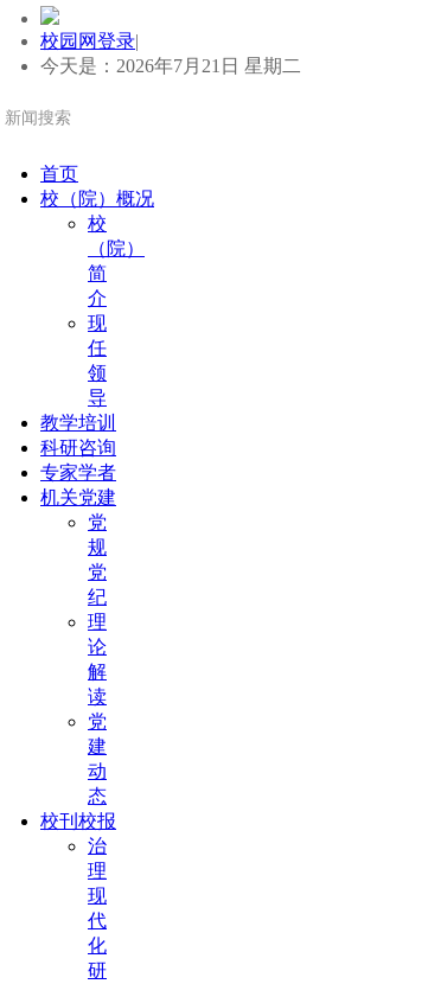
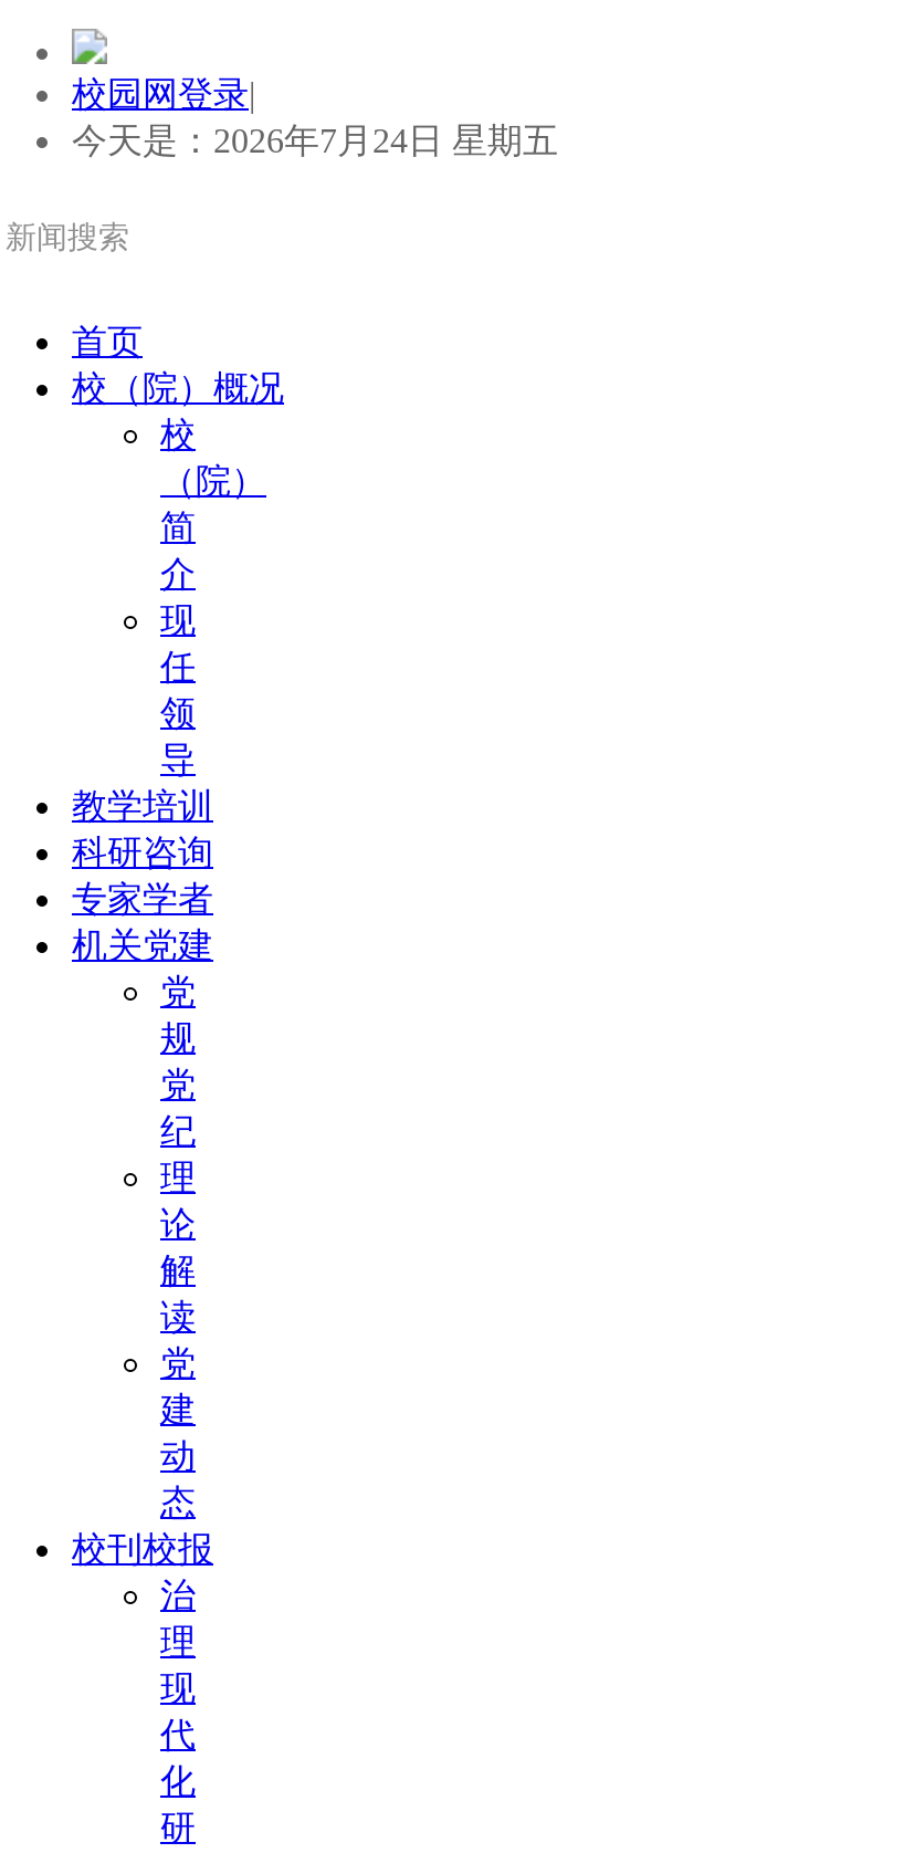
- 今天是：2026年7月21日 星期二
+ 今天是：2026年7月24日 星期五
